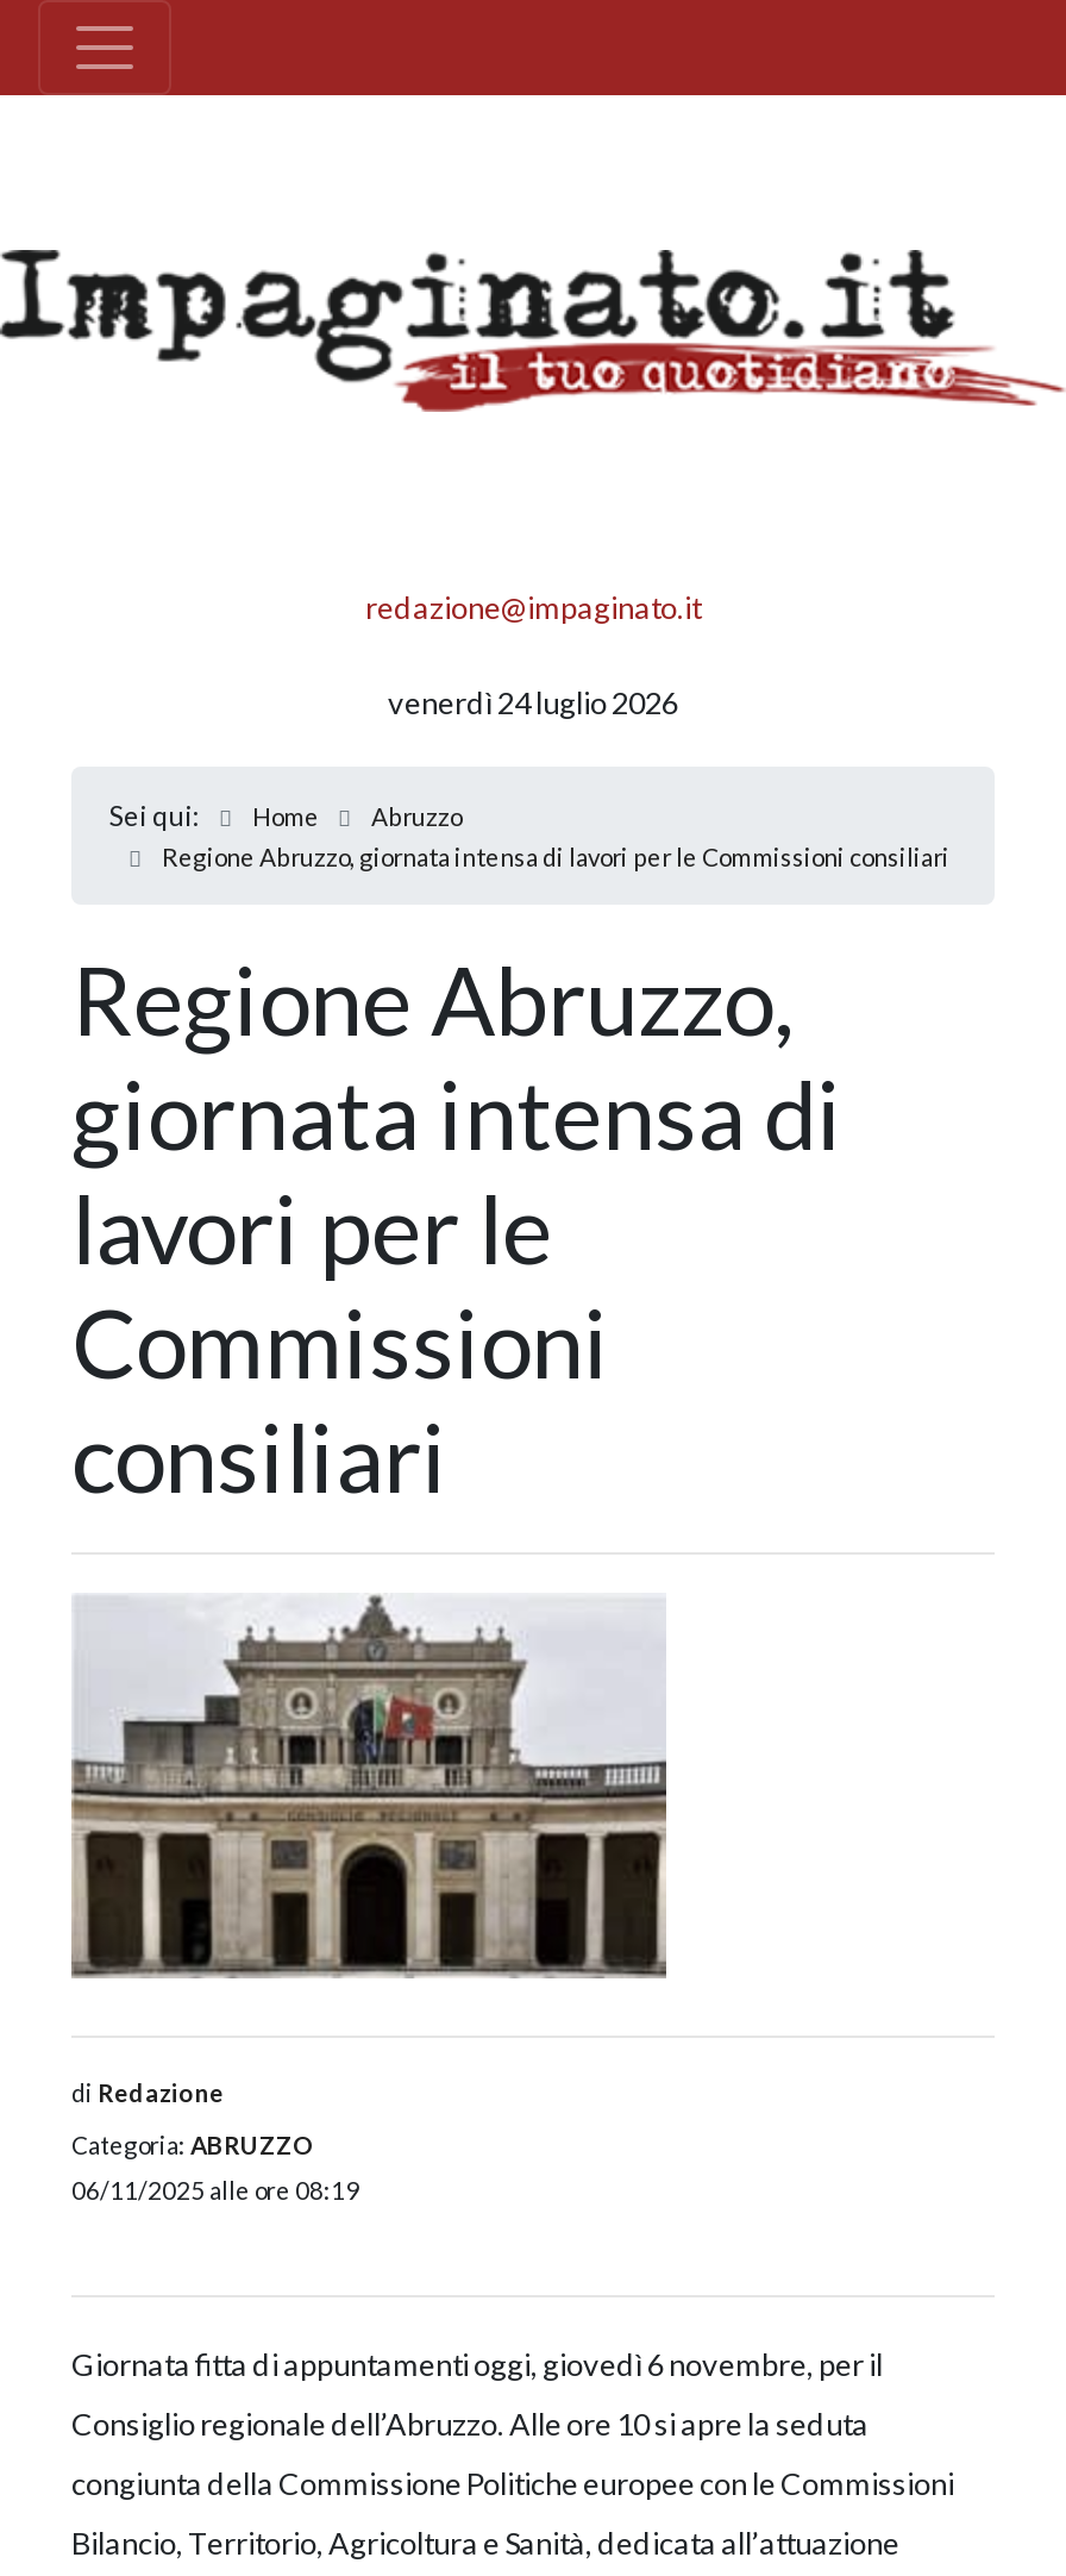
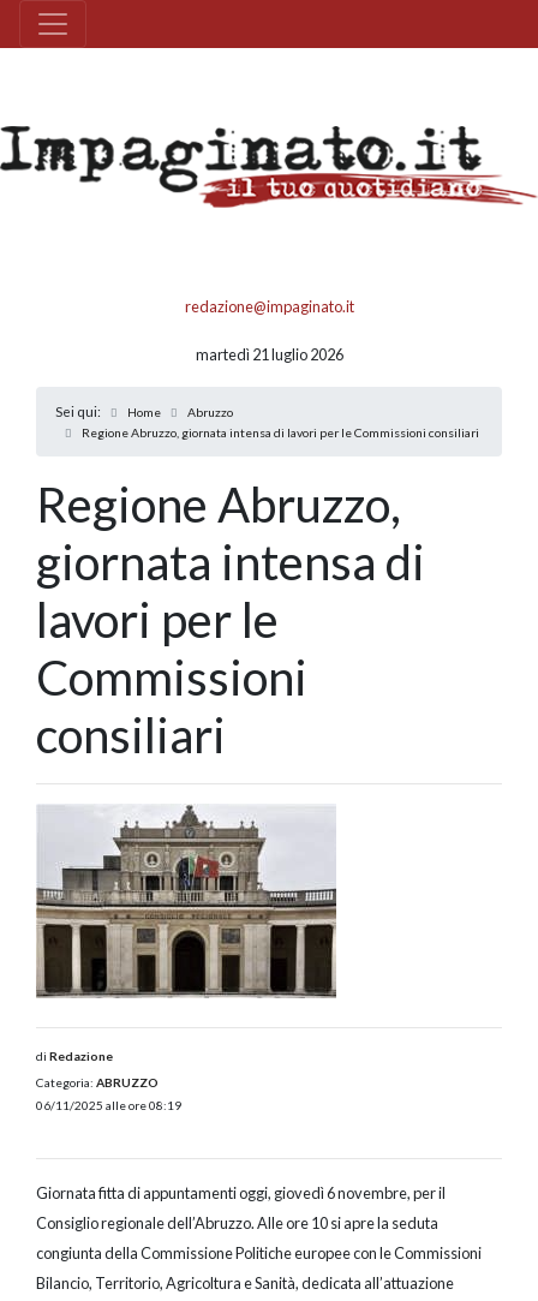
- venerdì 24 luglio 2026
+ martedì 21 luglio 2026
